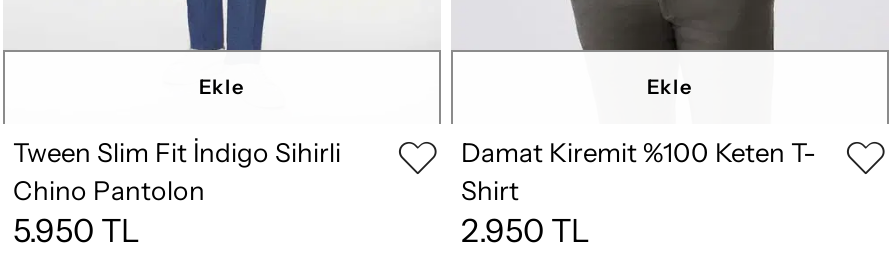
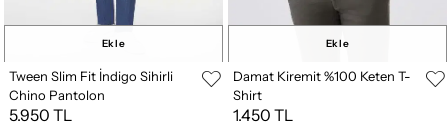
- 2.950 TL
+ 1.450 TL
